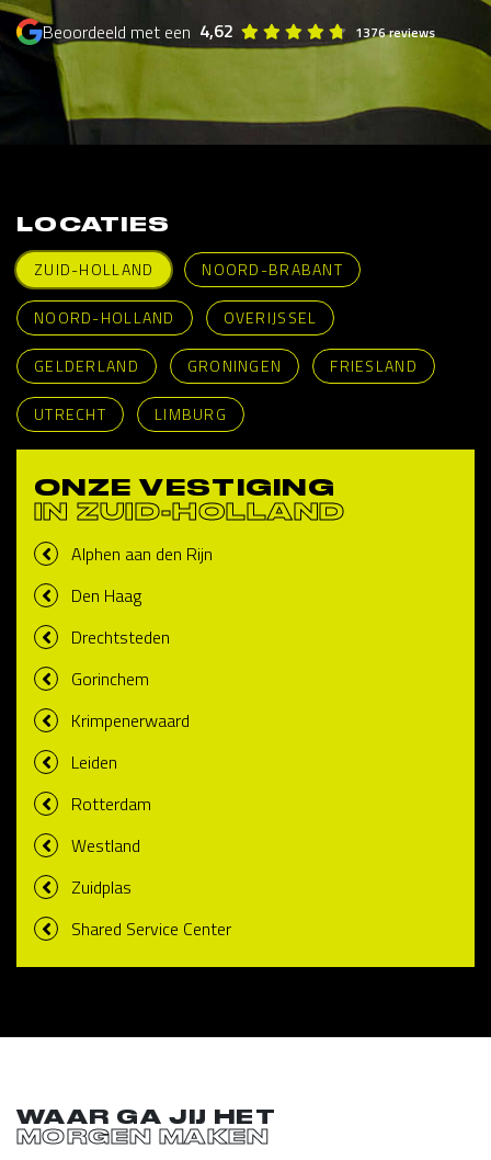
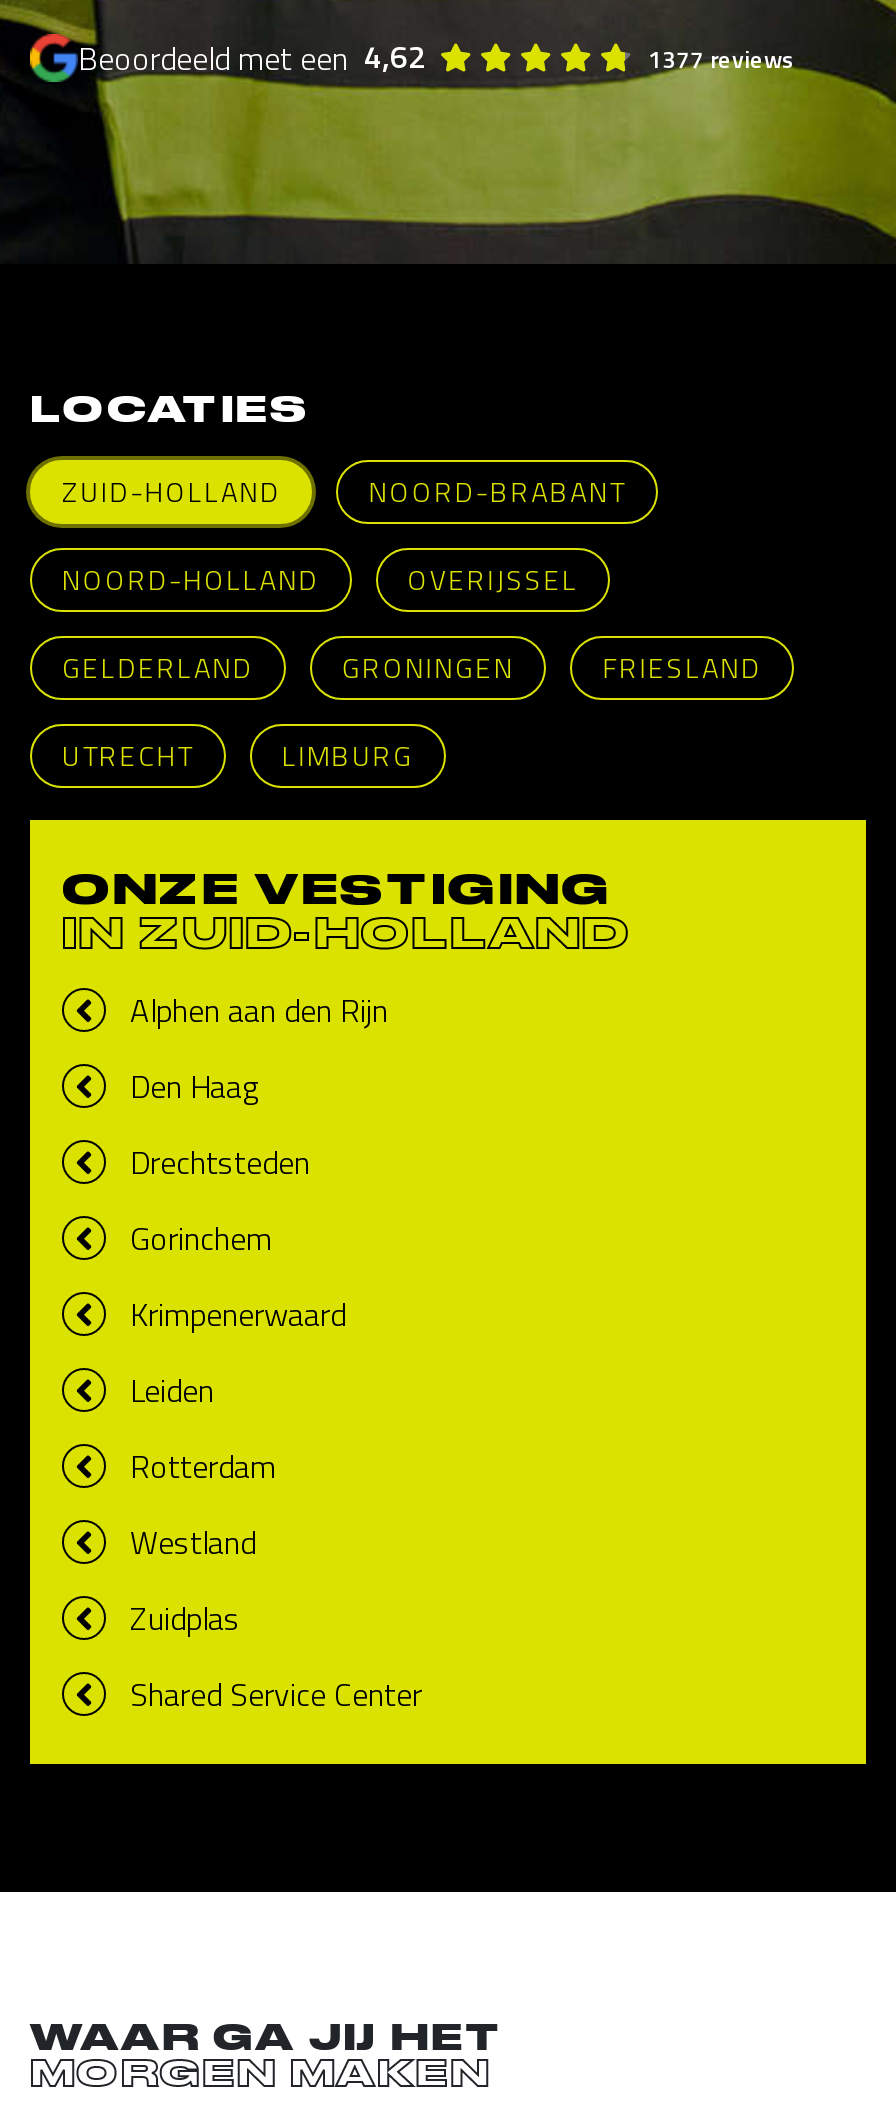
- 1376 reviews
+ 1377 reviews
